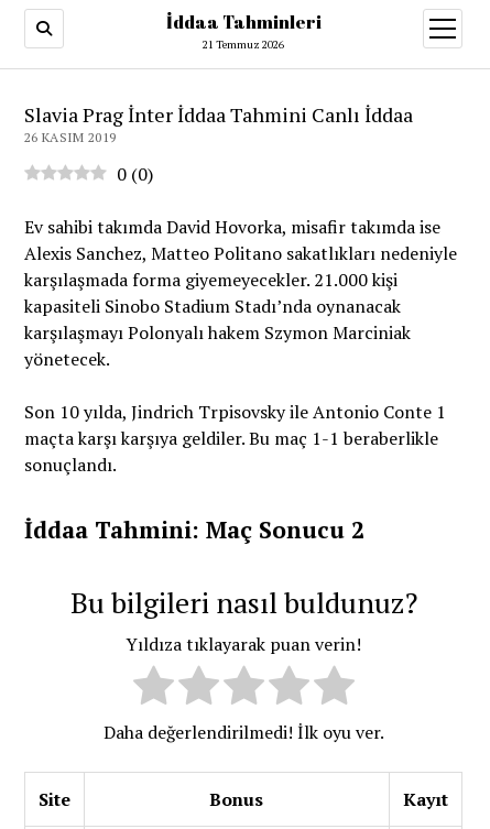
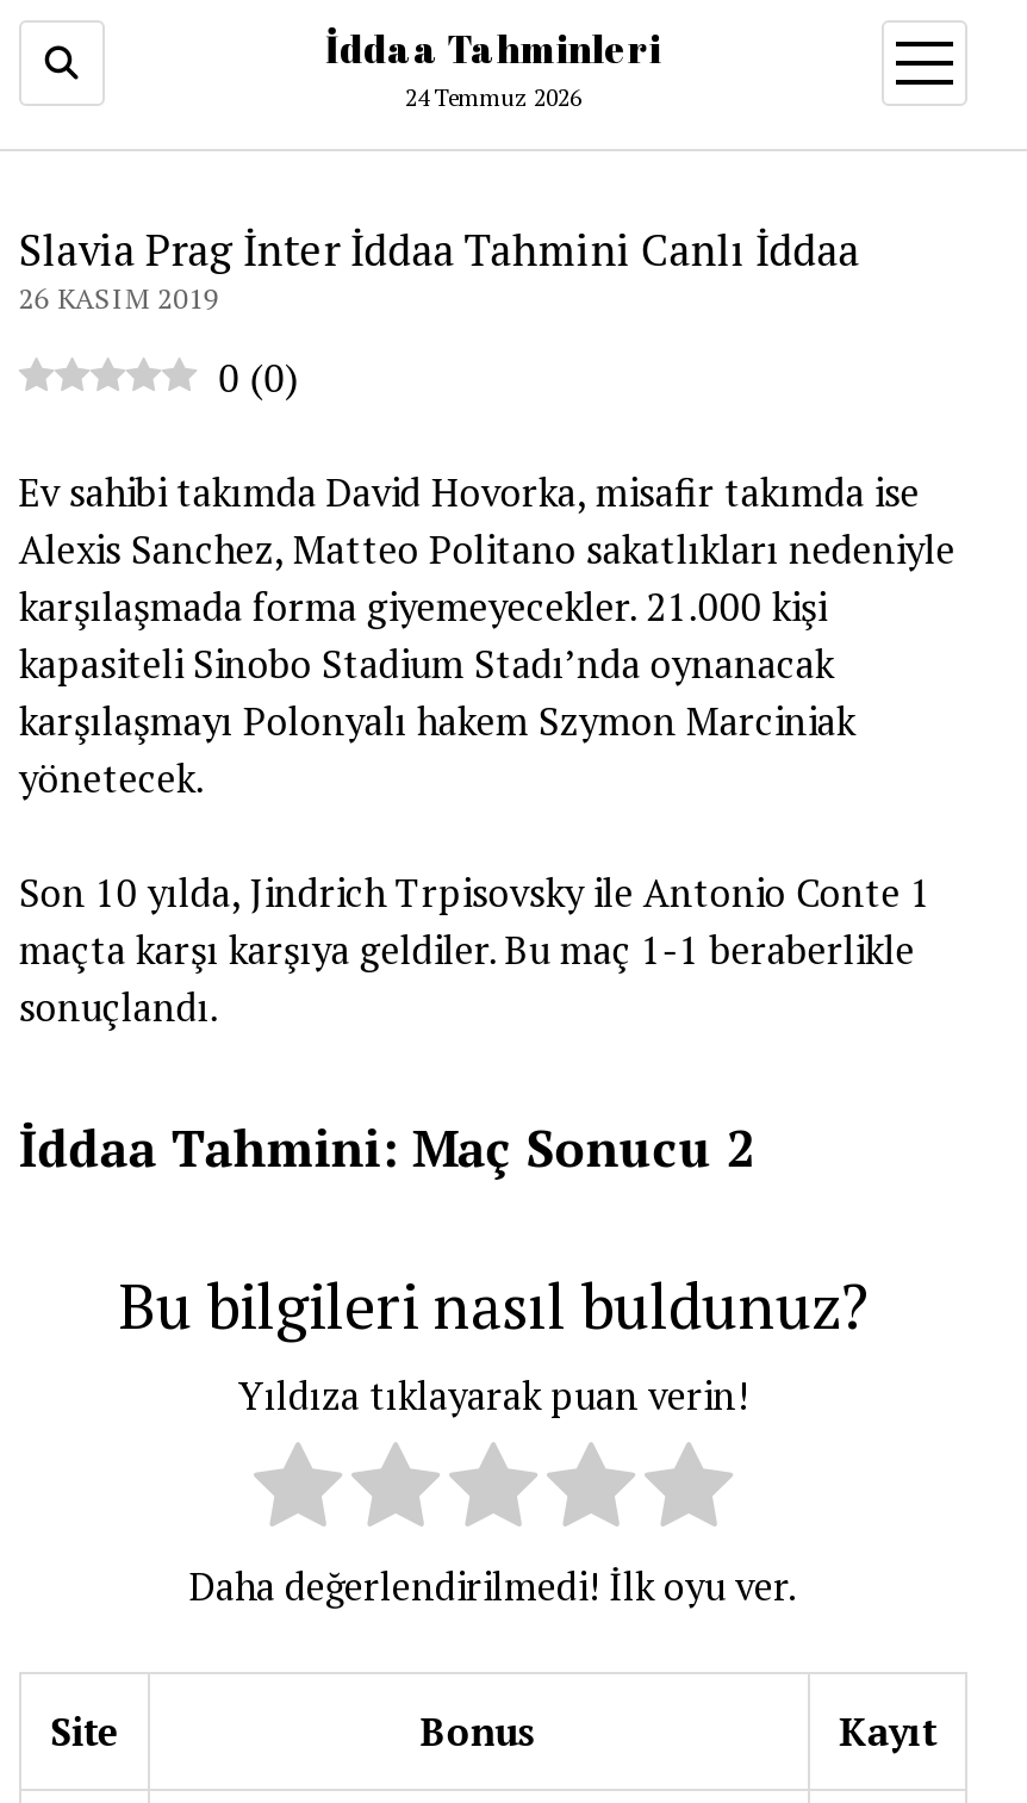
- 21 Temmuz 2026
+ 24 Temmuz 2026
